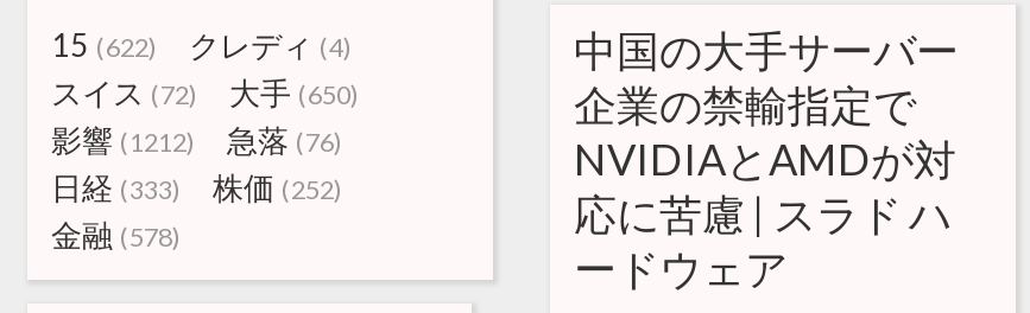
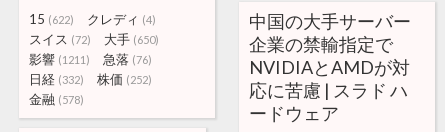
- 影響 (1212) 急落 (76)
+ 影響 (1211) 急落 (76)

- 日経 (333) 株価 (252)
+ 日経 (332) 株価 (252)
